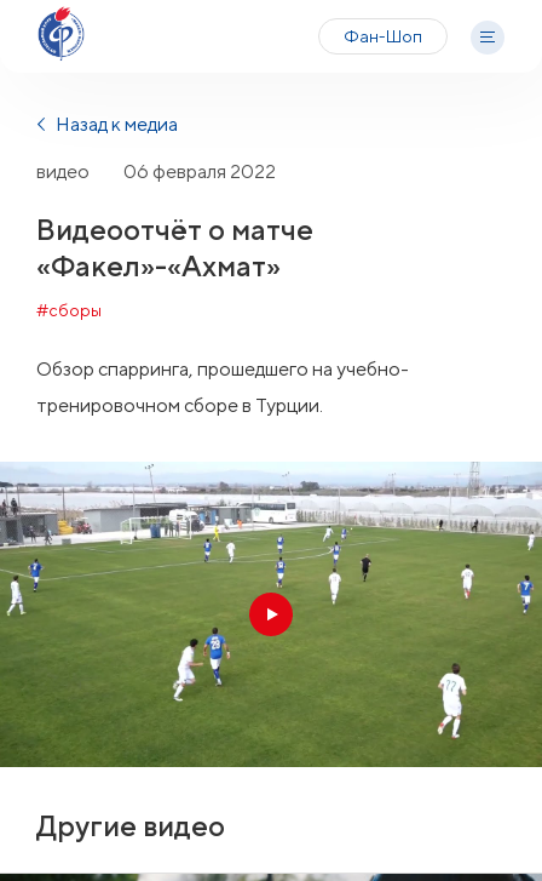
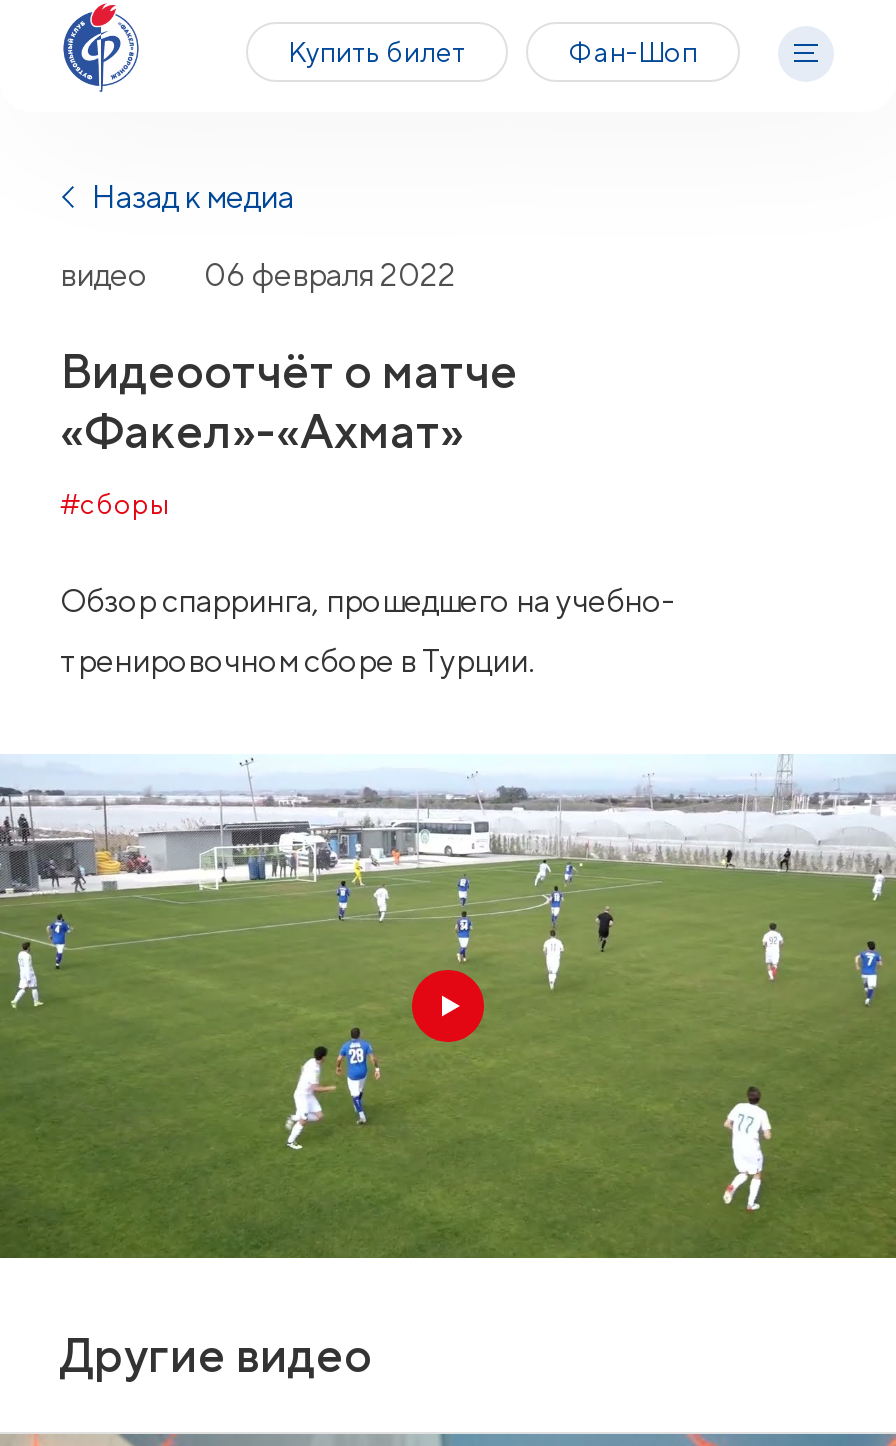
+ Купить билет
